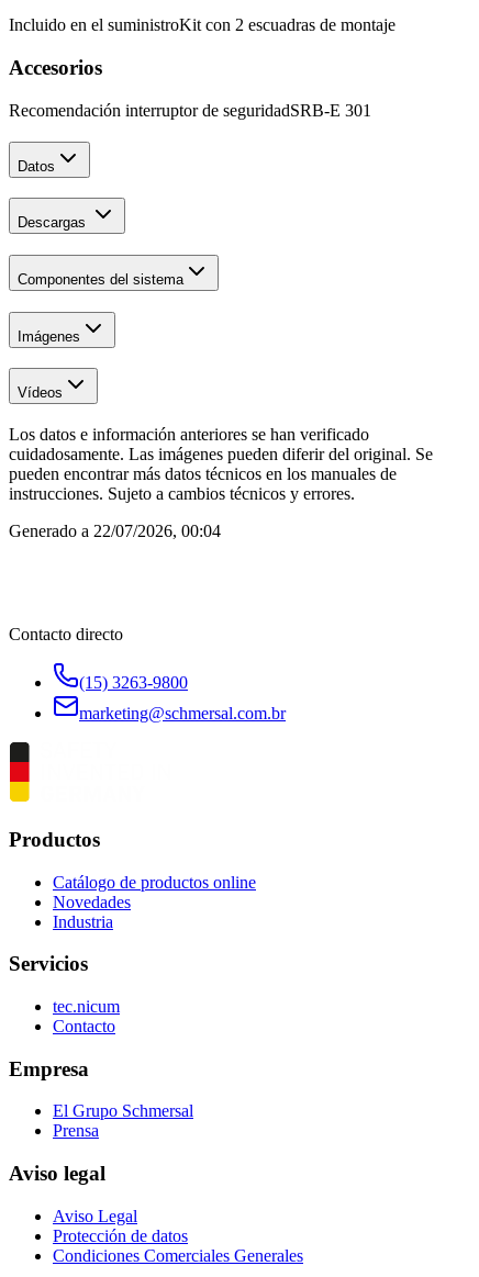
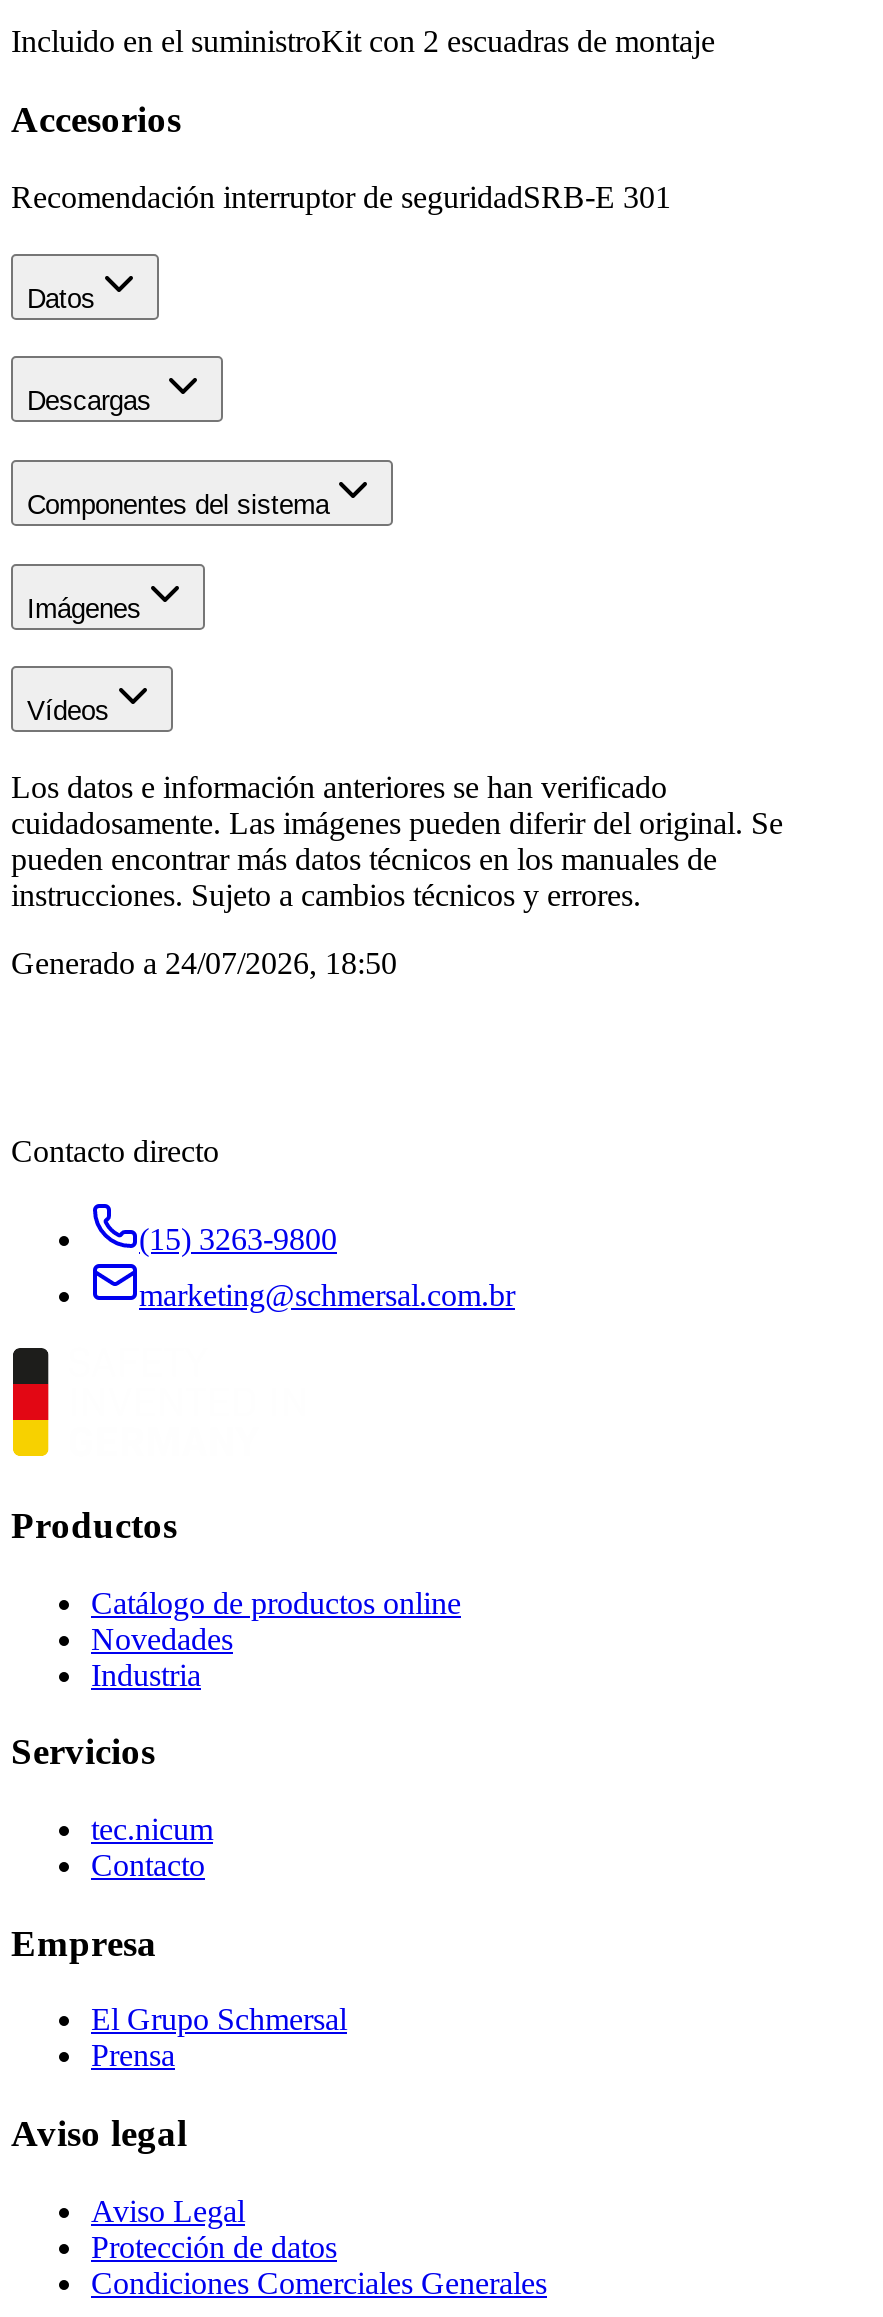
- Generado a 22/07/2026, 00:04
+ Generado a 24/07/2026, 18:50
